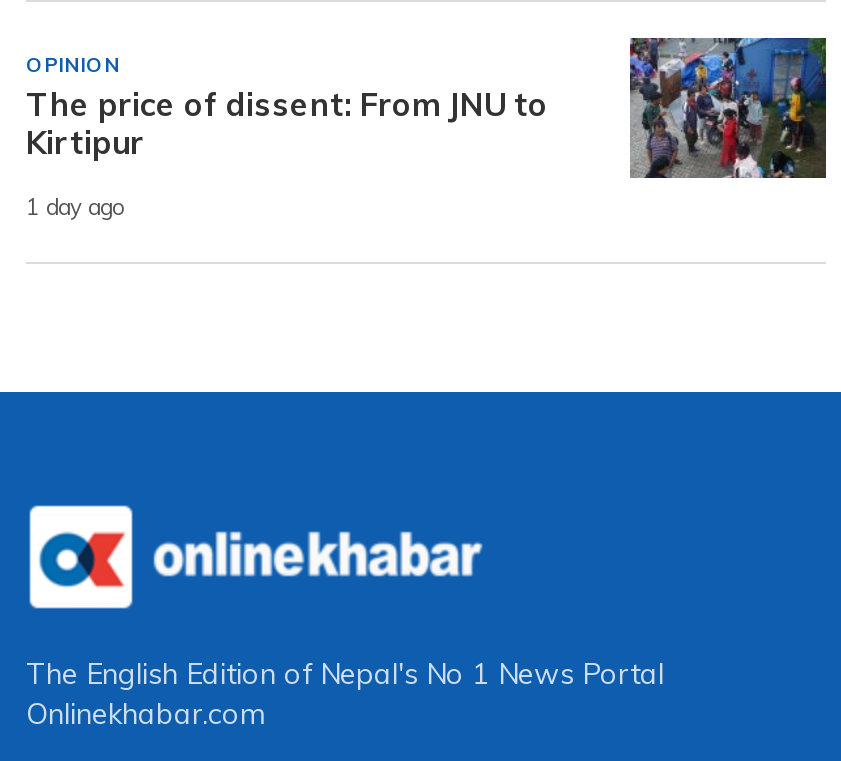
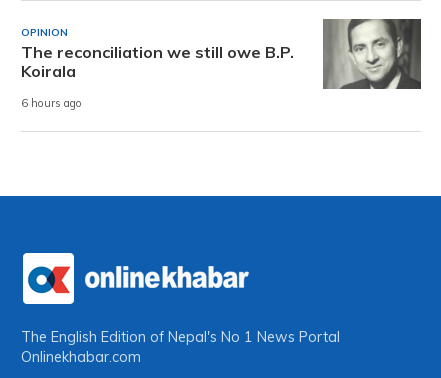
- [image]
+ [image]

- The price of dissent: From JNU to
- Kirtipur
+ The reconciliation we still owe B.P.
+ Koirala

- 1 day ago
+ 6 hours ago
